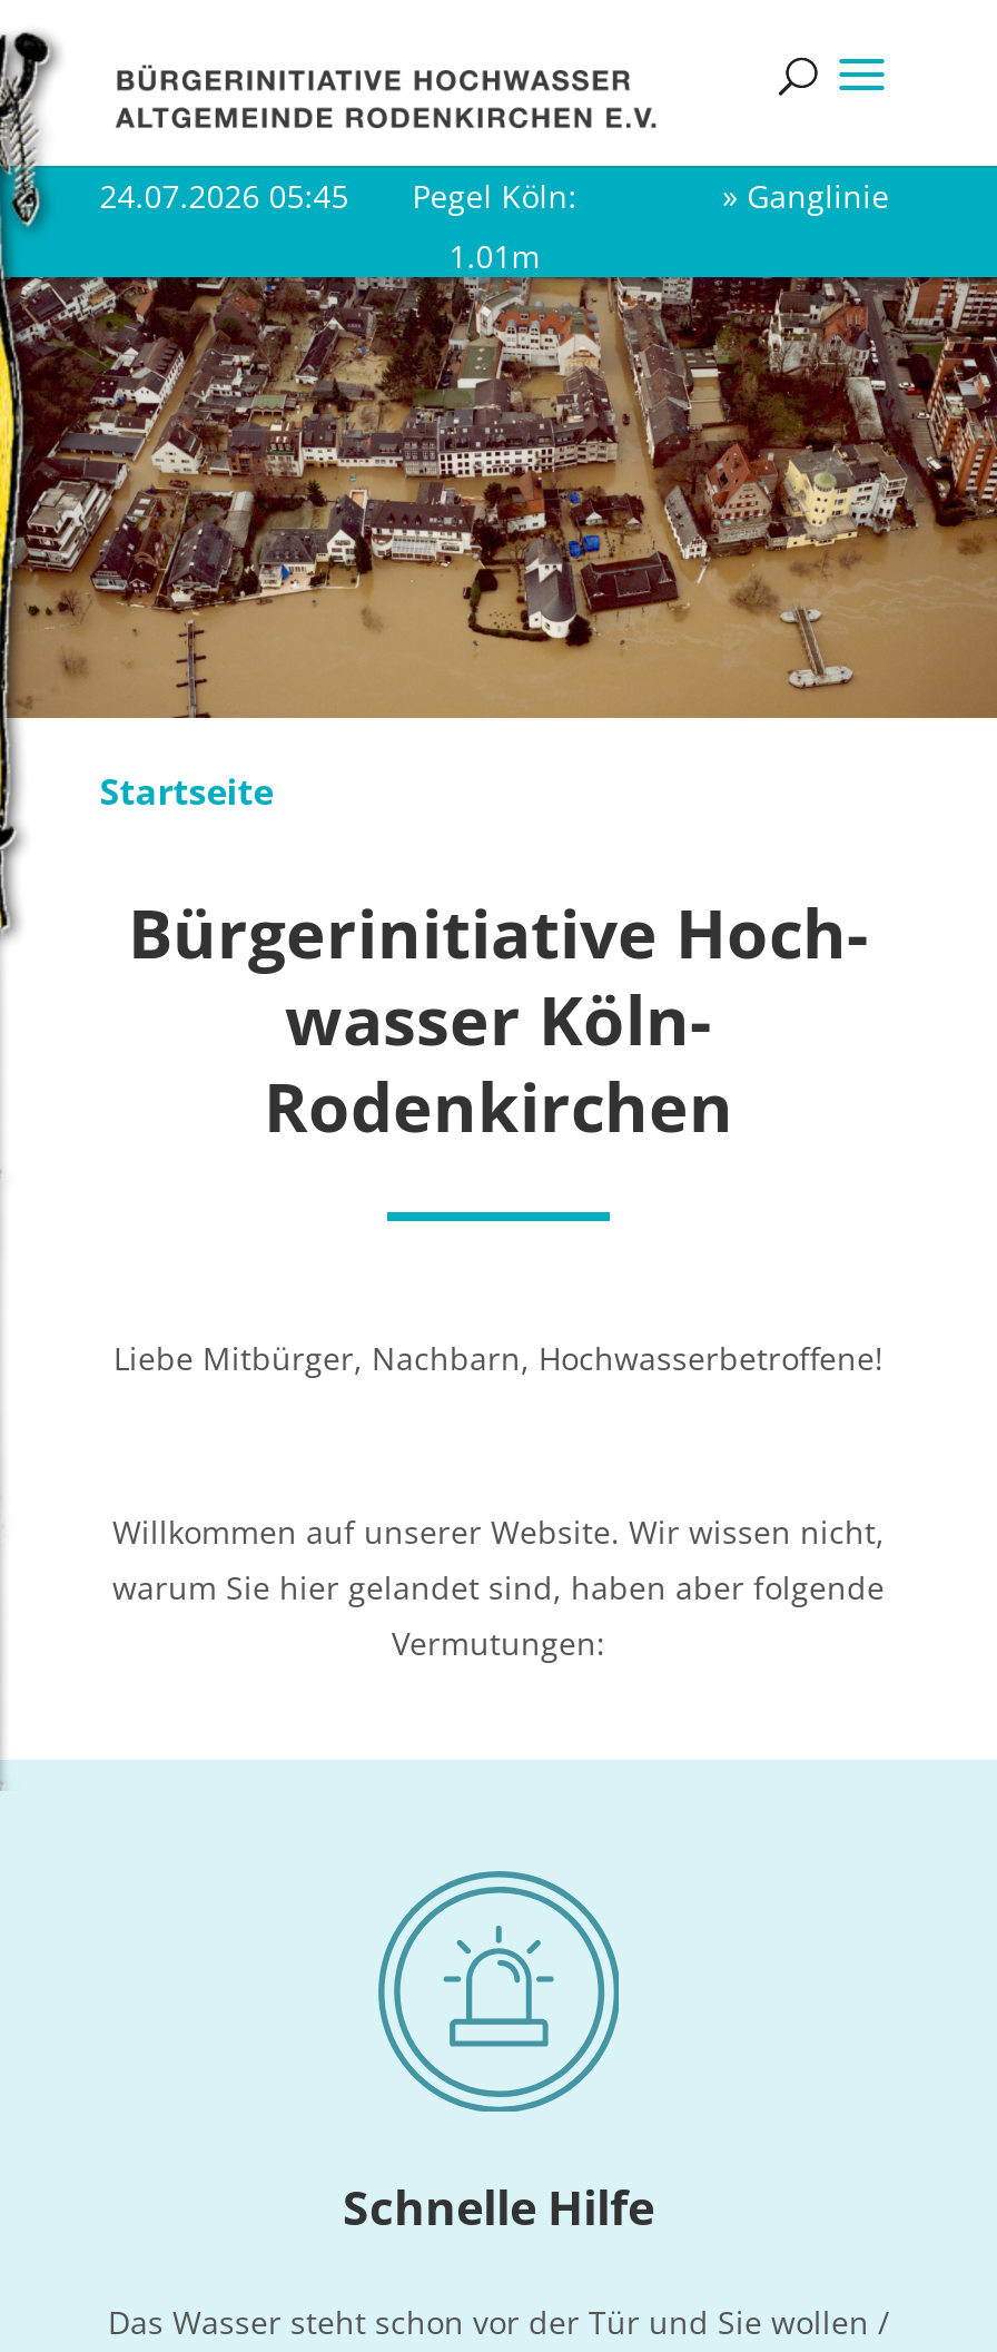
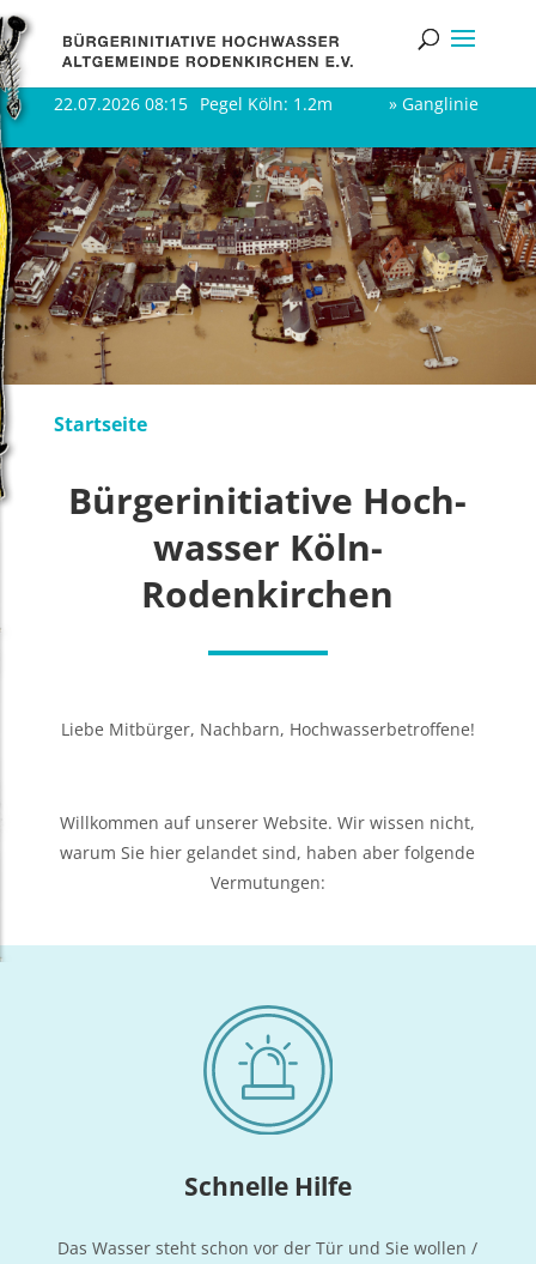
- 24.07.2026 05:45
- Pegel Köln:
- 1.01m
+ 22.07.2026 08:15 Pegel Köln: 1.2m
